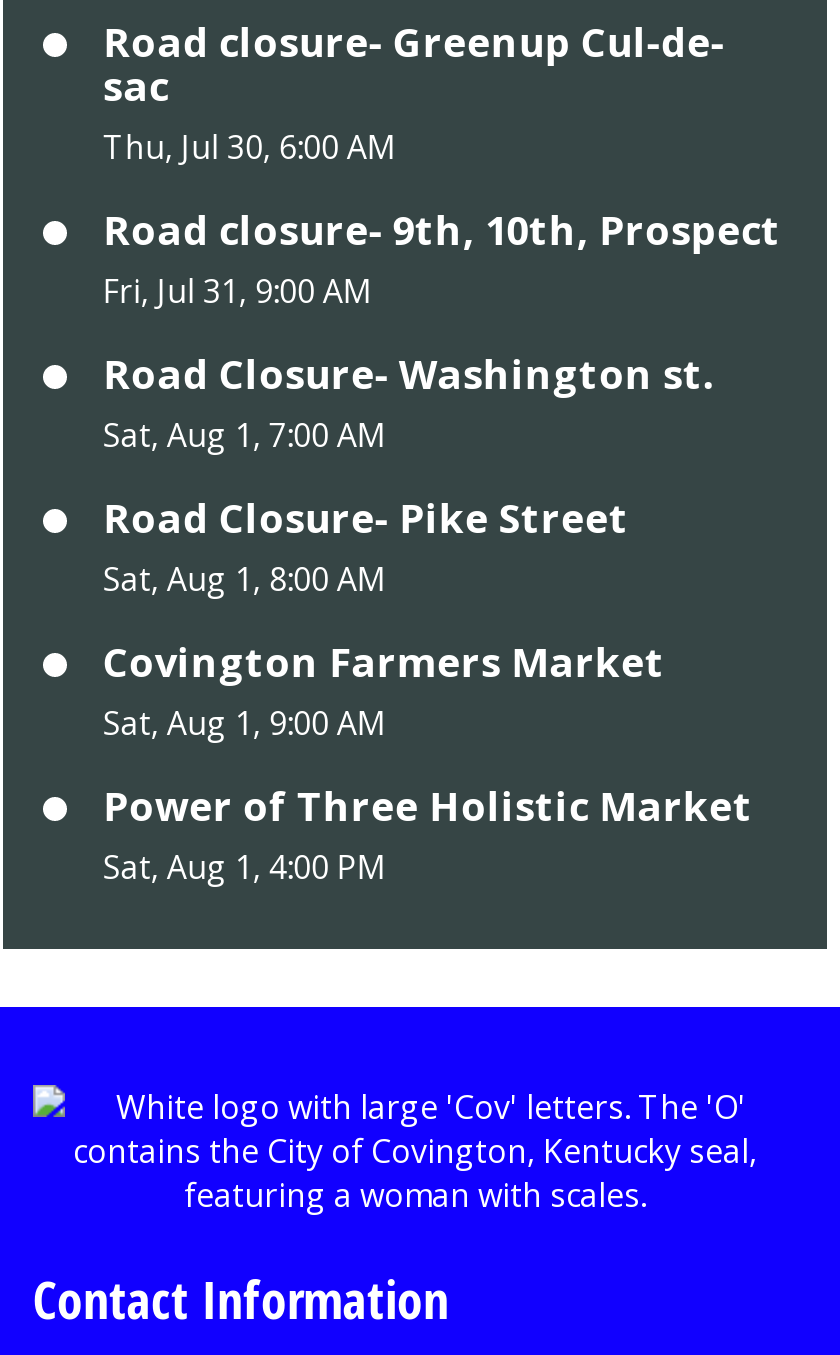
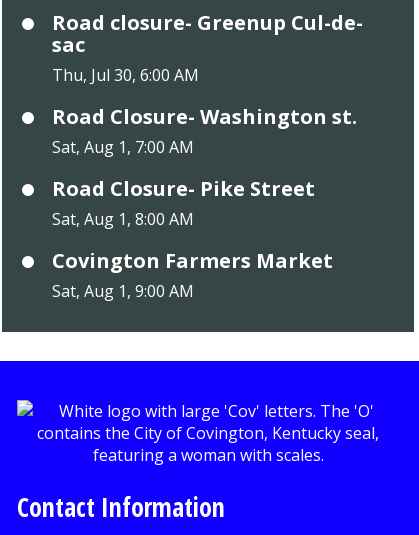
- Road closure- 9th, 10th, Prospect
- Fri, Jul 31, 9:00 AM

- Power of Three Holistic Market
- Sat, Aug 1, 4:00 PM
